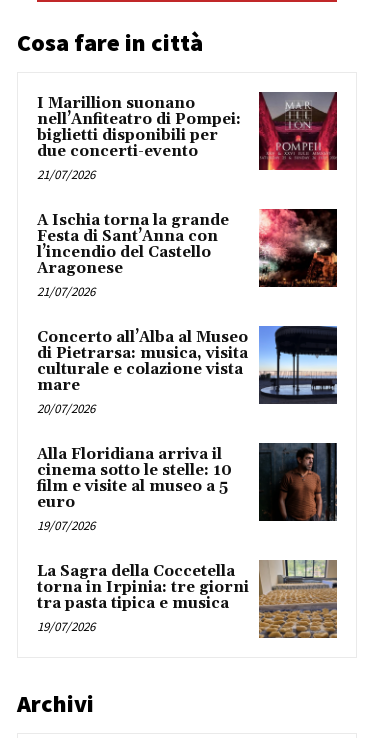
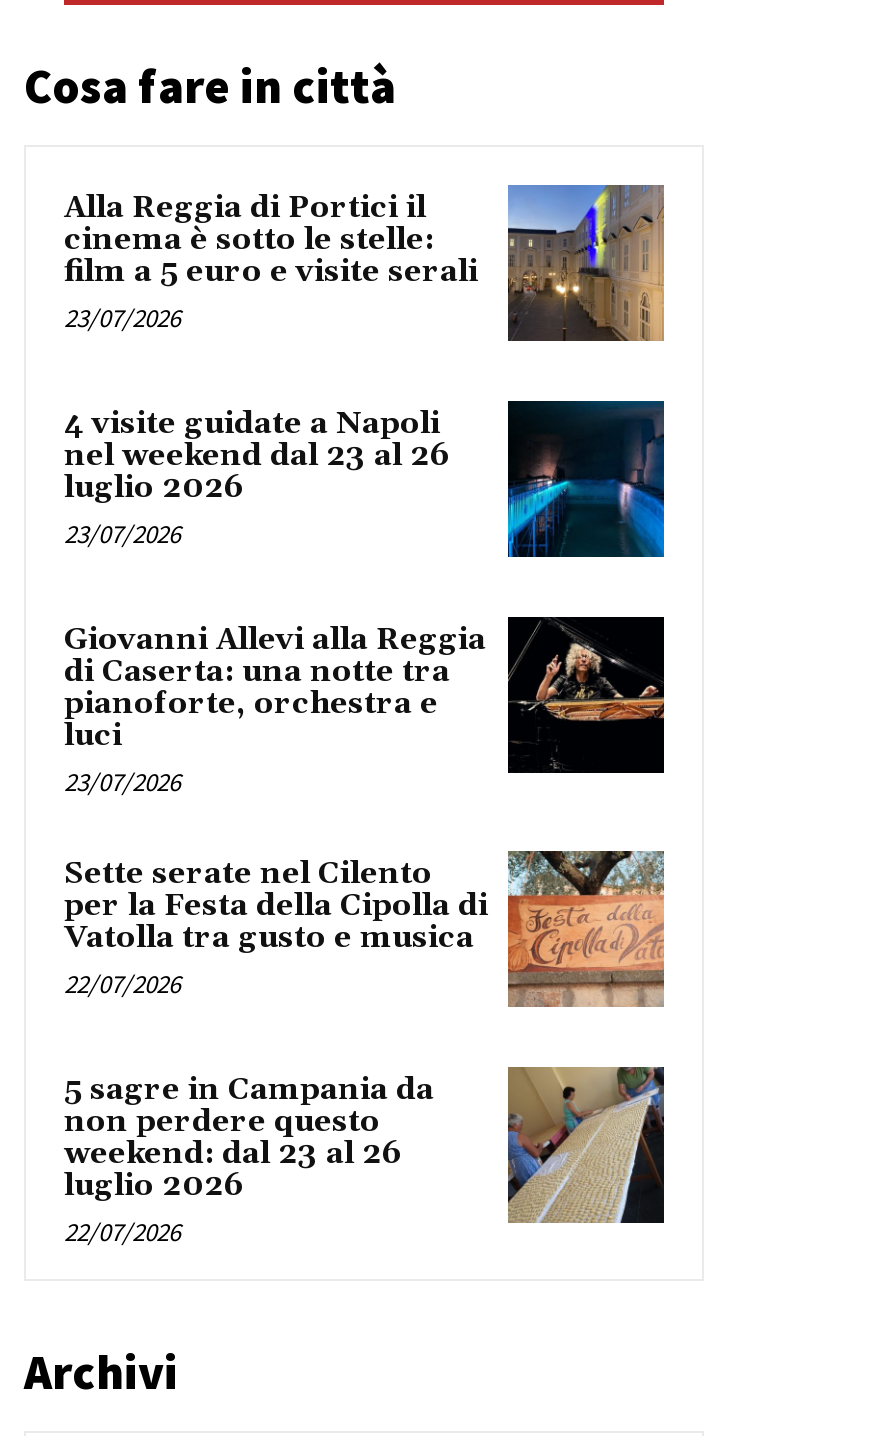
- [image]
- I Marillion suonano
- nell’Anfiteatro di Pompei:
- biglietti disponibili per
- due concerti-evento
- 21/07/2026
+ [image]
+ Alla Reggia di Portici il
+ cinema è sotto le stelle:
+ film a 5 euro e visite serali
+ 23/07/2026

- [image]
- A Ischia torna la grande
- Festa di Sant’Anna con
- l’incendio del Castello
- Aragonese
- 21/07/2026
+ [image]
+ 4 visite guidate a Napoli
+ nel weekend dal 23 al 26
+ luglio 2026
+ 23/07/2026

- [image]
- Concerto all’Alba al Museo
- di Pietrarsa: musica, visita
- culturale e colazione vista
- mare
- 20/07/2026
+ [image]
+ Giovanni Allevi alla Reggia
+ di Caserta: una notte tra
+ pianoforte, orchestra e
+ luci
+ 23/07/2026

- [image]
- Alla Floridiana arriva il
- cinema sotto le stelle: 10
- film e visite al museo a 5
- euro
- 19/07/2026
+ [image]
+ Sette serate nel Cilento
+ per la Festa della Cipolla di
+ Vatolla tra gusto e musica
+ 22/07/2026

- [image]
- La Sagra della Coccetella
- torna in Irpinia: tre giorni
- tra pasta tipica e musica
- 19/07/2026
+ [image]
+ 5 sagre in Campania da
+ non perdere questo
+ weekend: dal 23 al 26
+ luglio 2026
+ 22/07/2026
